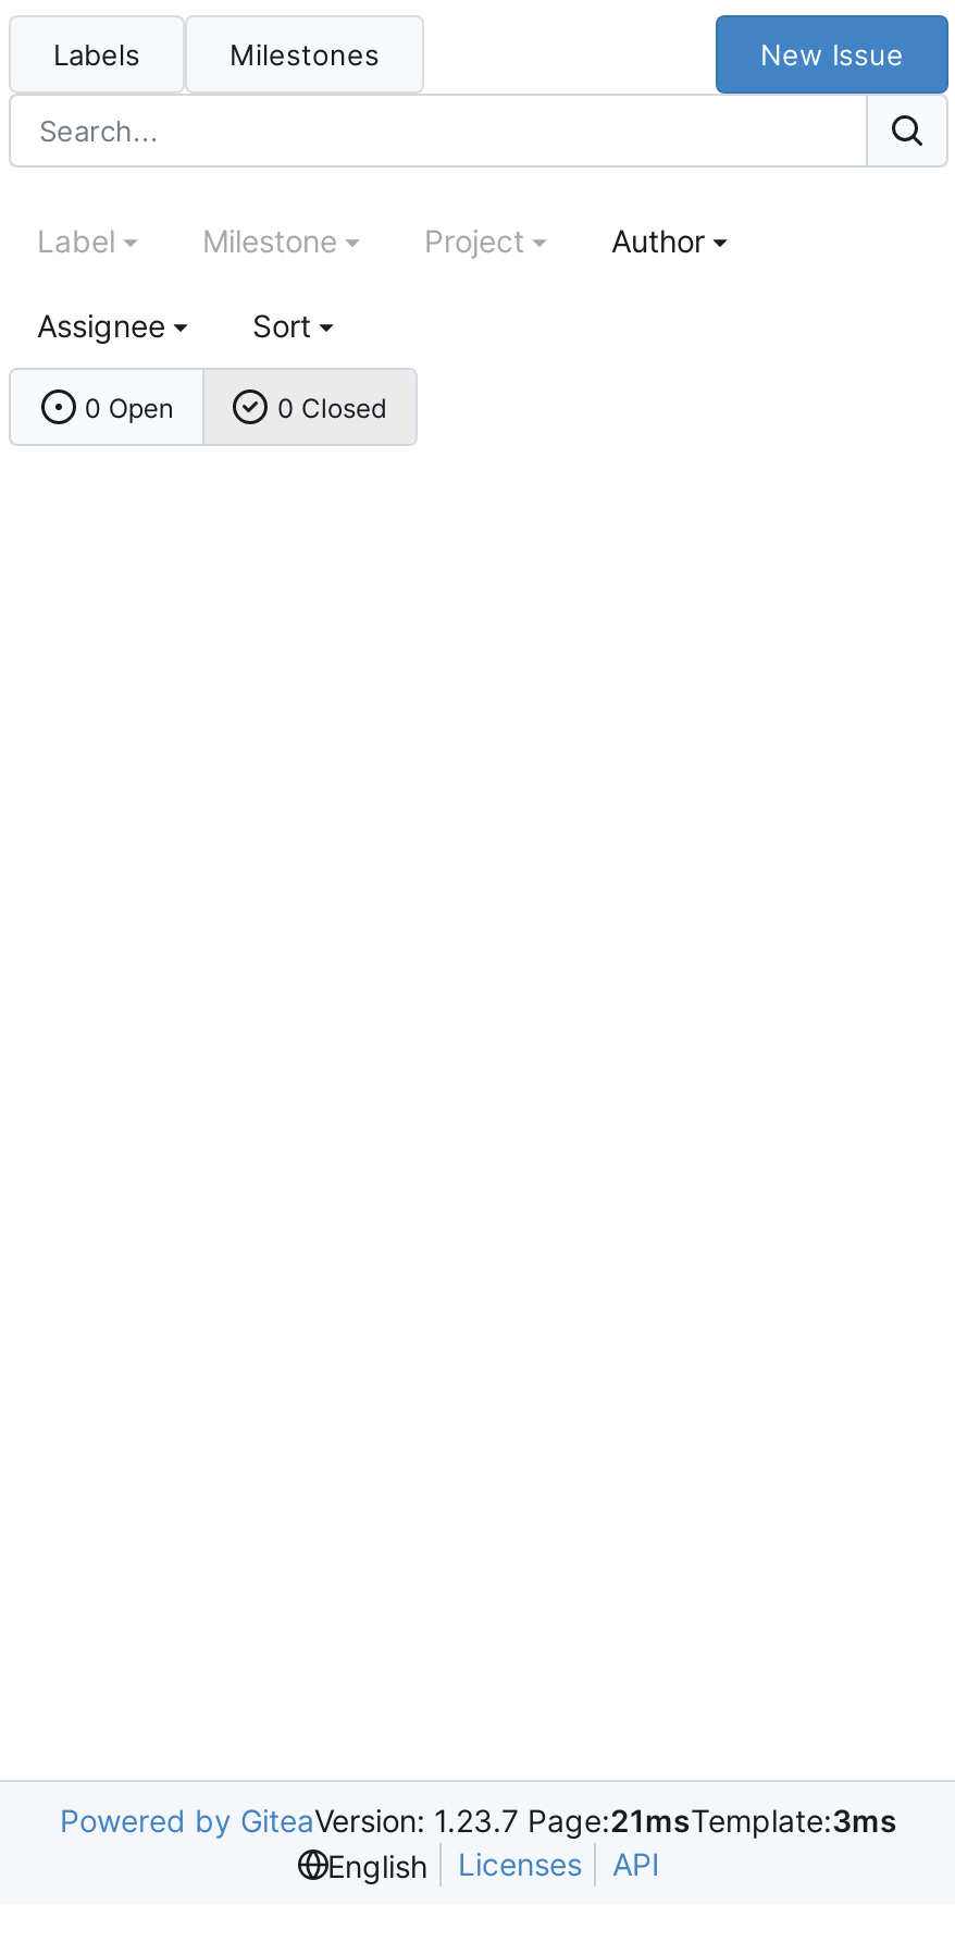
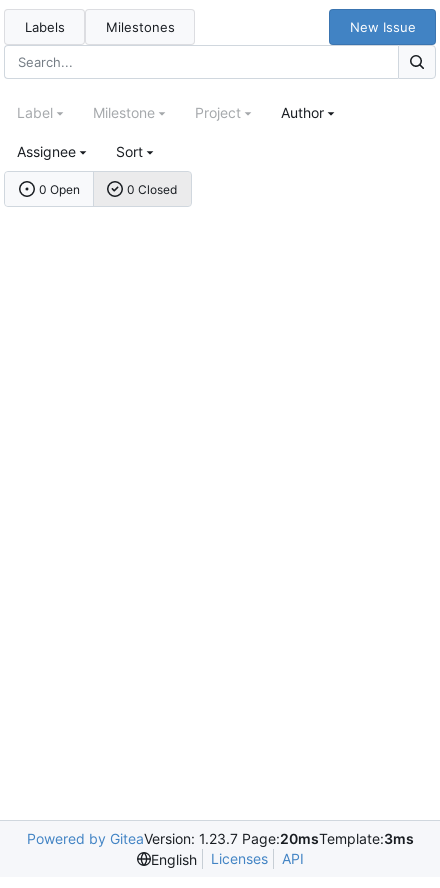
- Powered by GiteaVersion: 1.23.7 Page:21msTemplate:3ms
+ Powered by GiteaVersion: 1.23.7 Page:20msTemplate:3ms
